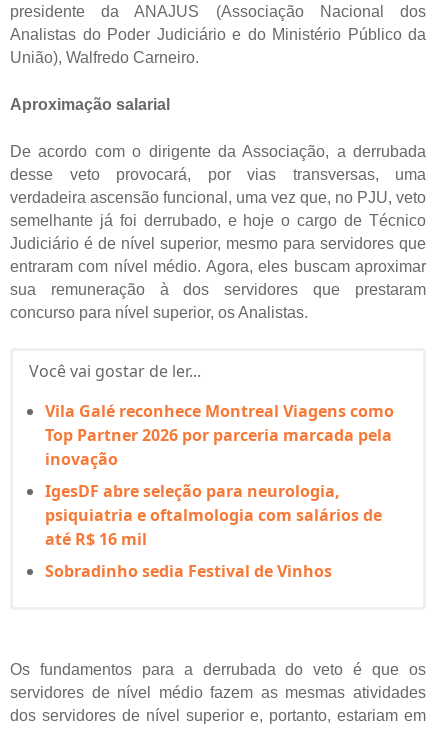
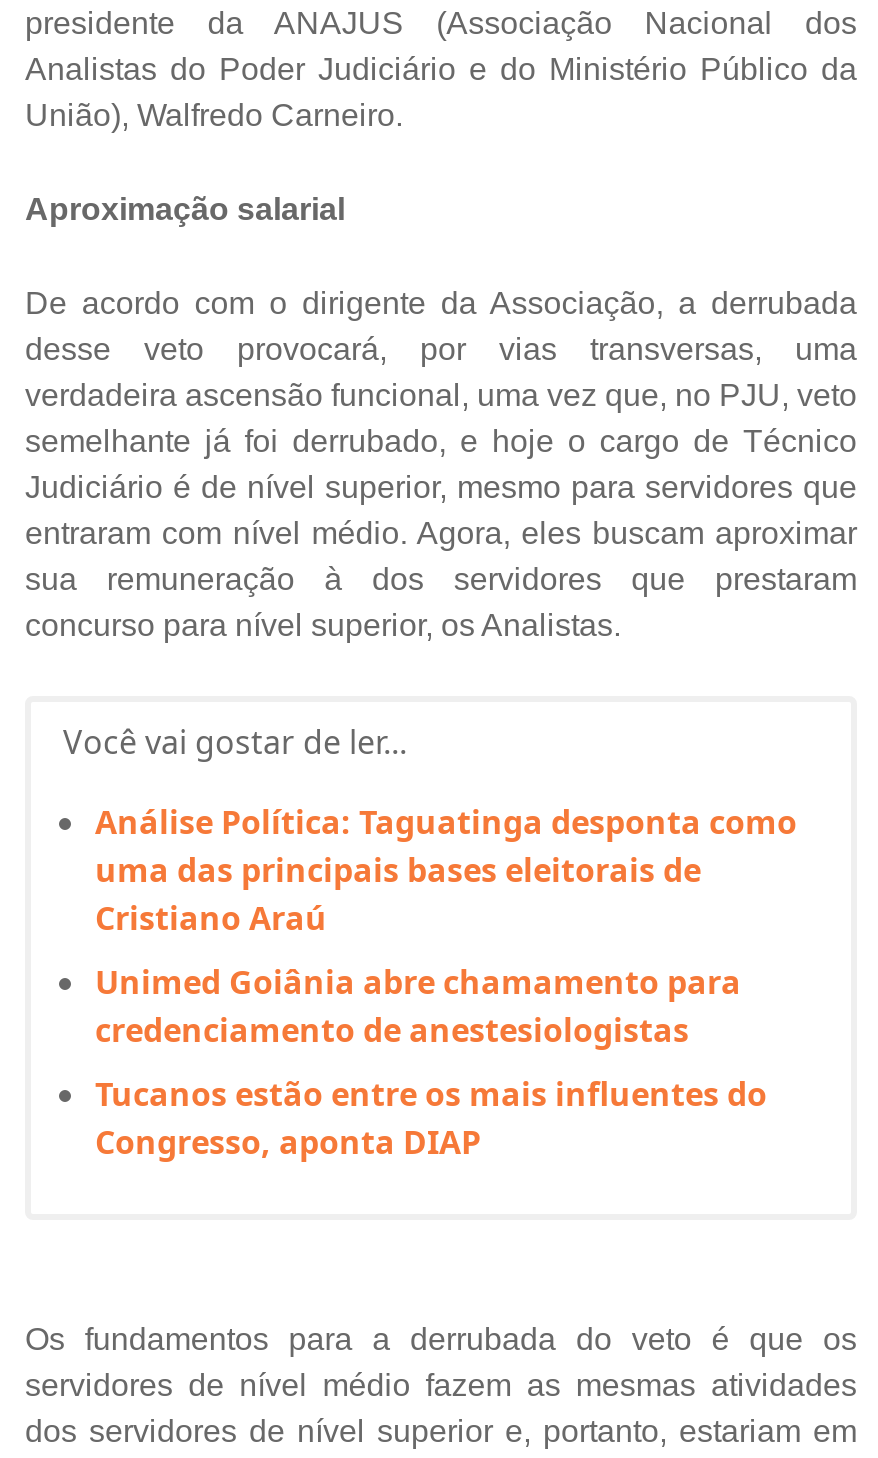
- Vila Galé reconhece Montreal Viagens como
- Top Partner 2026 por parceria marcada pela
- inovação
+ Análise Política: Taguatinga desponta como
+ uma das principais bases eleitorais de
+ Cristiano Araú

- IgesDF abre seleção para neurologia,
- psiquiatria e oftalmologia com salários de
- até R$ 16 mil
+ Unimed Goiânia abre chamamento para
+ credenciamento de anestesiologistas

- Sobradinho sedia Festival de Vinhos
+ Tucanos estão entre os mais influentes do
+ Congresso, aponta DIAP
